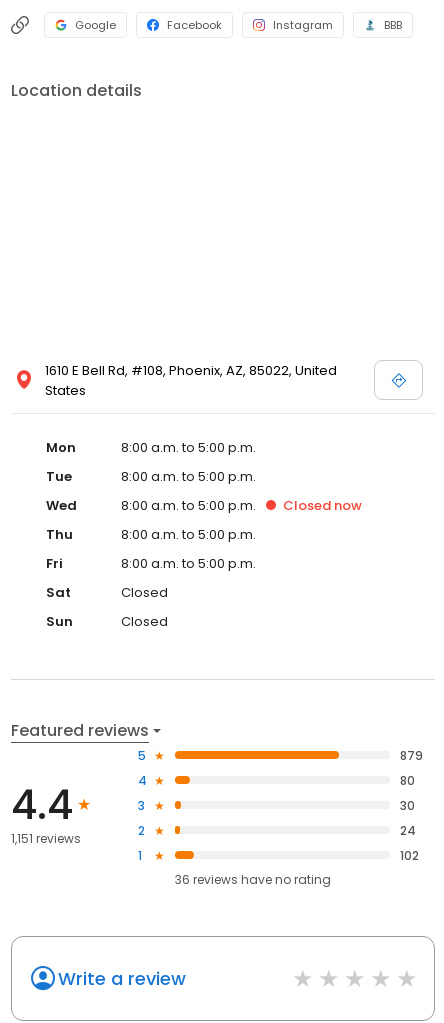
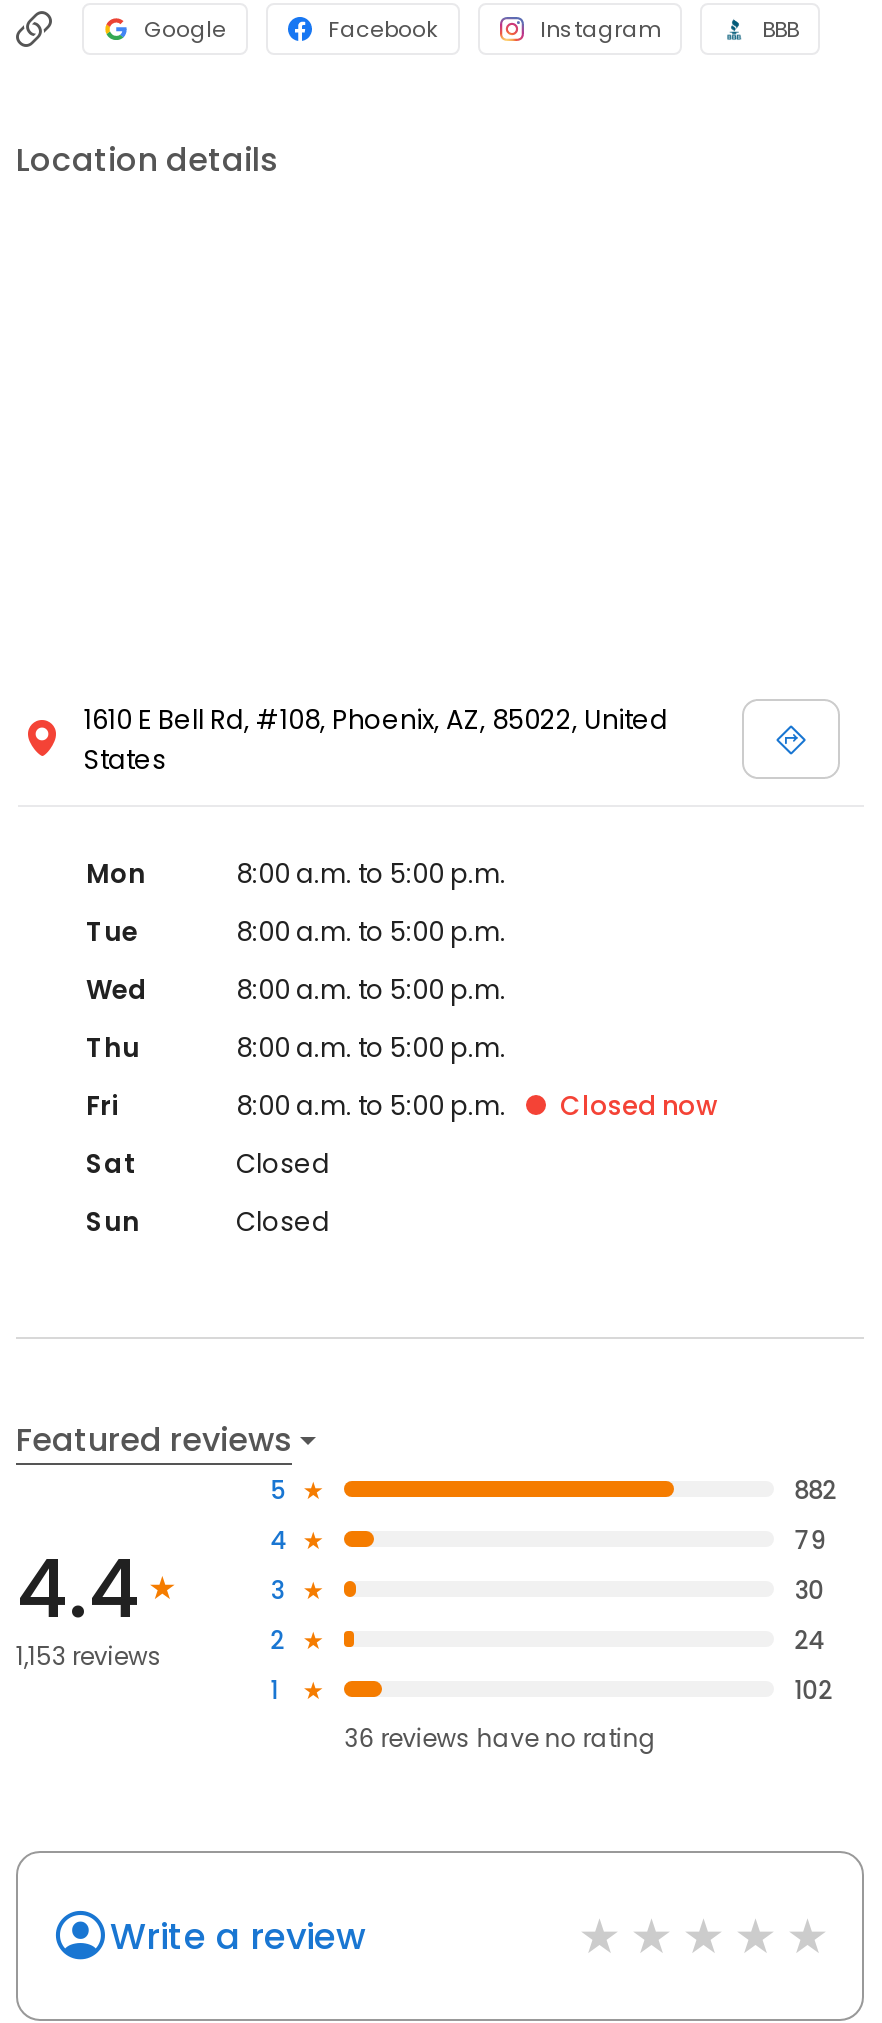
moved down: Closed now

- 879
+ 882

- 80
+ 79

- 1,151 reviews
+ 1,153 reviews
